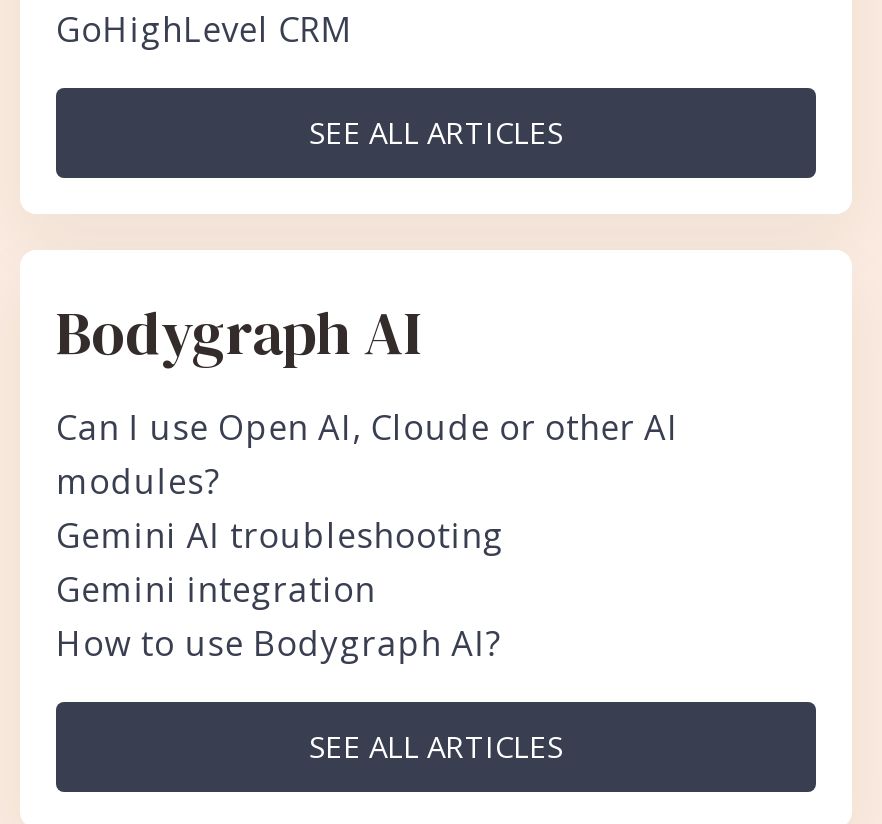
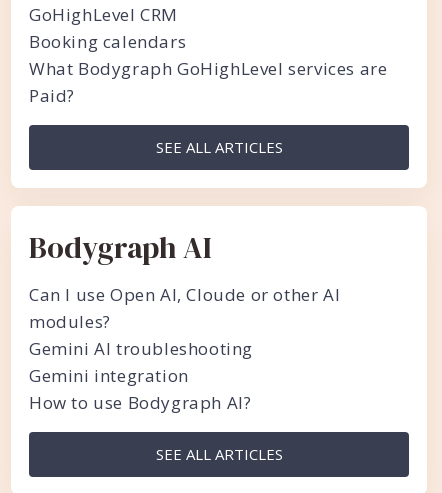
+ Booking calendars
+ What Bodygraph GoHighLevel services are
+ Paid?
